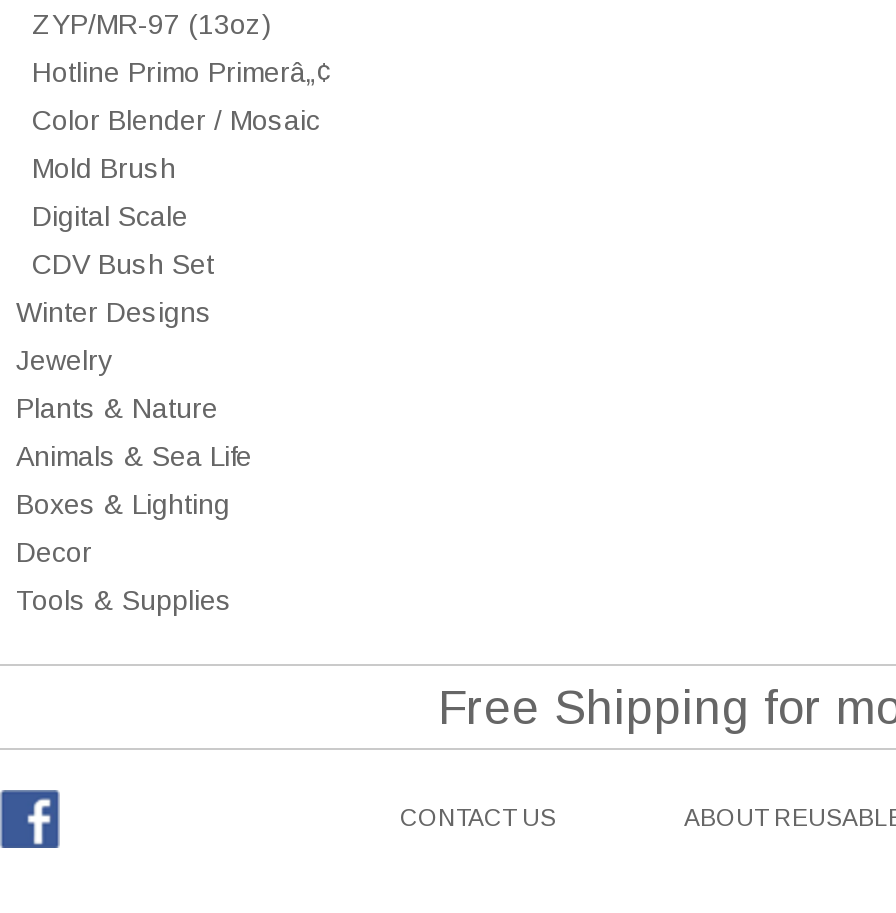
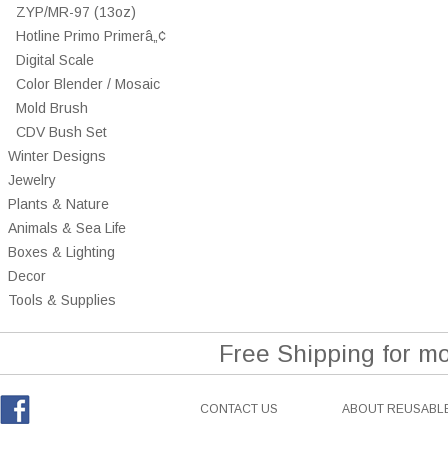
moved down: Color Blender / Mosaic | Mold Brush

moved up: Digital Scale
